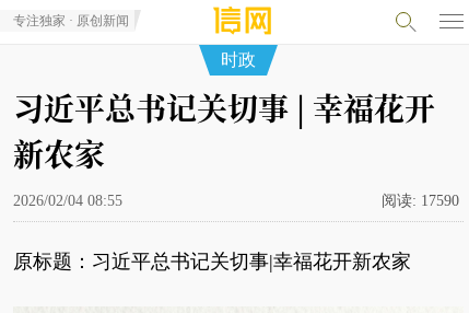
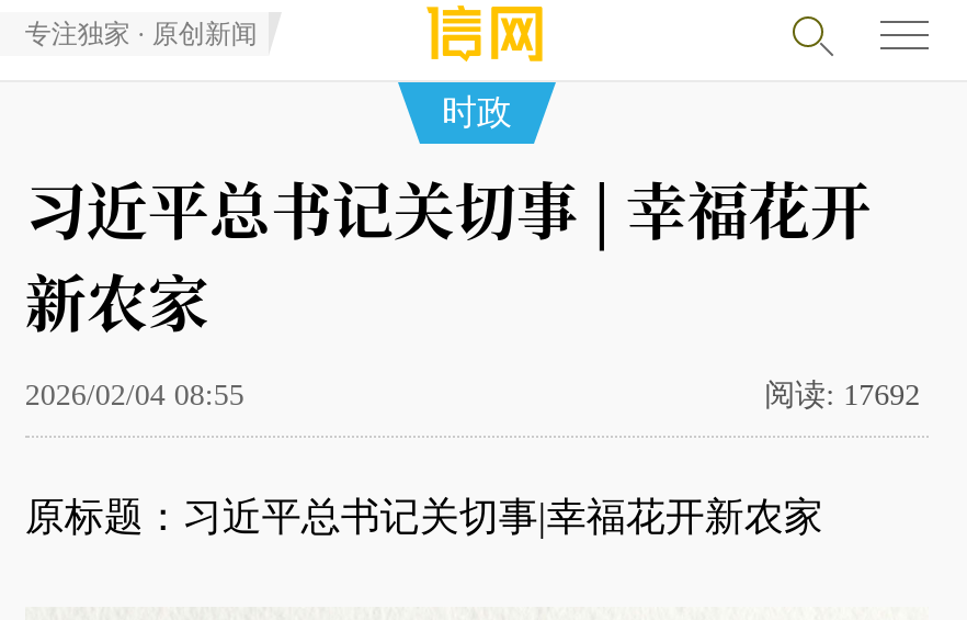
- 阅读: 17590
+ 阅读: 17692
